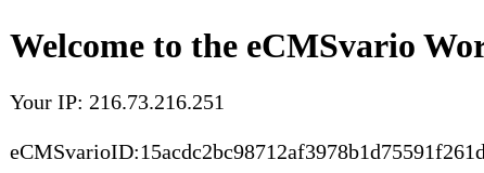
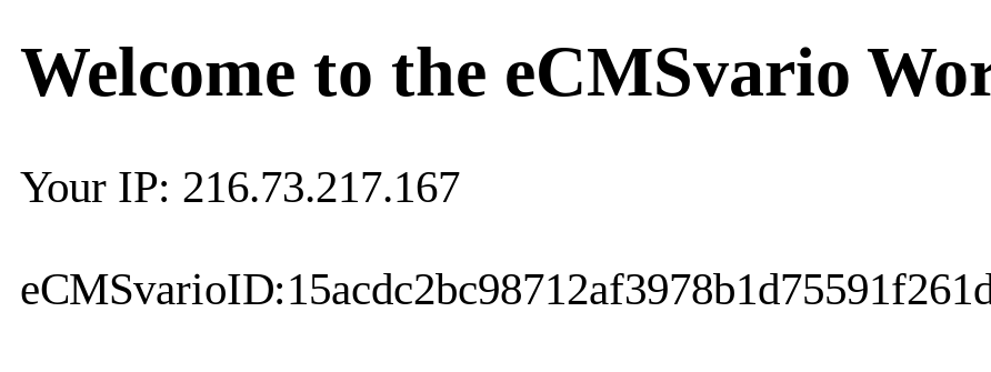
- Your IP: 216.73.216.251
+ Your IP: 216.73.217.167
